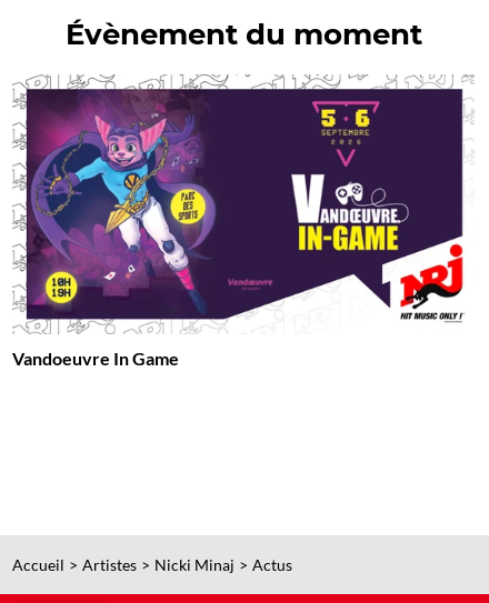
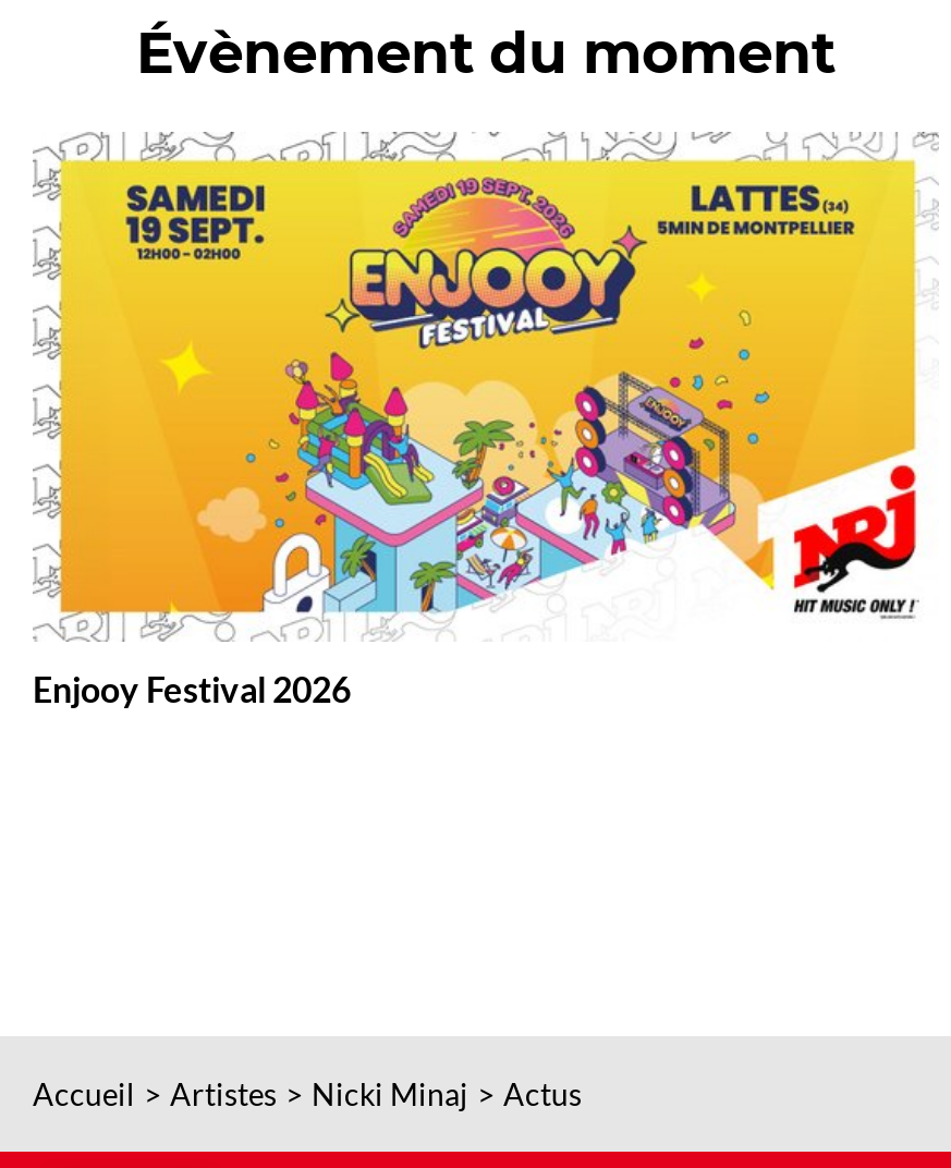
- [image]
- Vandoeuvre In Game
+ [image]
+ Enjooy Festival 2026
